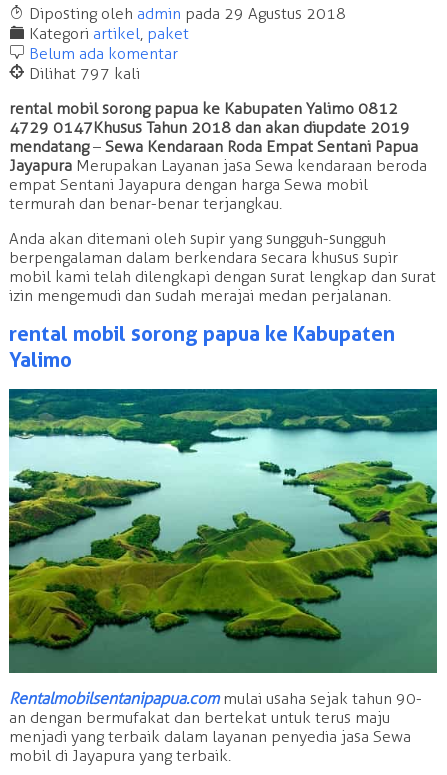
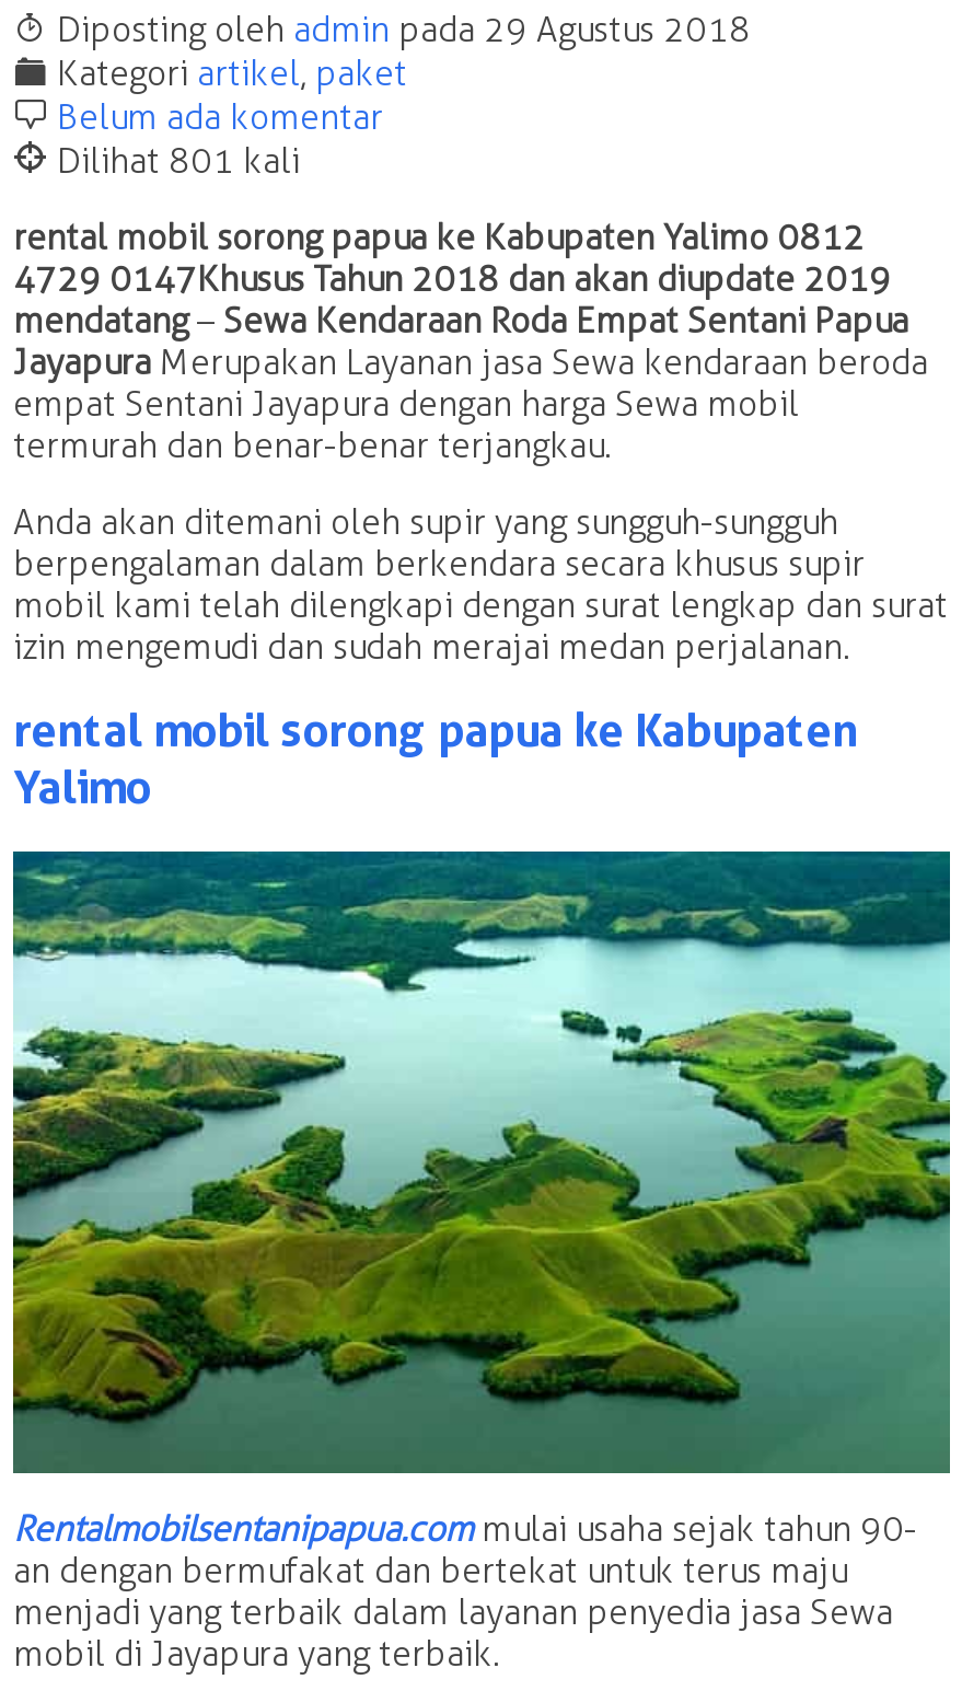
- @ Dilihat 797 kali
+ @ Dilihat 801 kali
